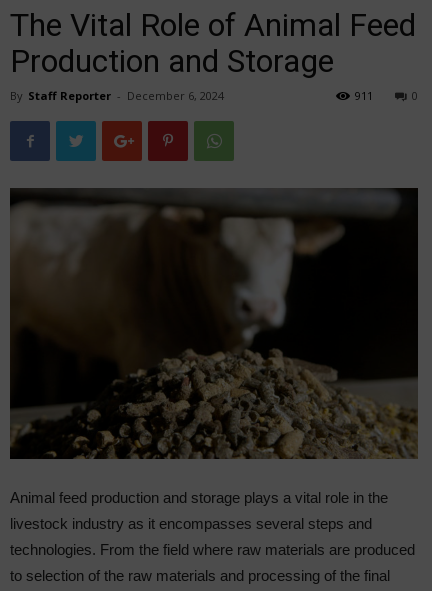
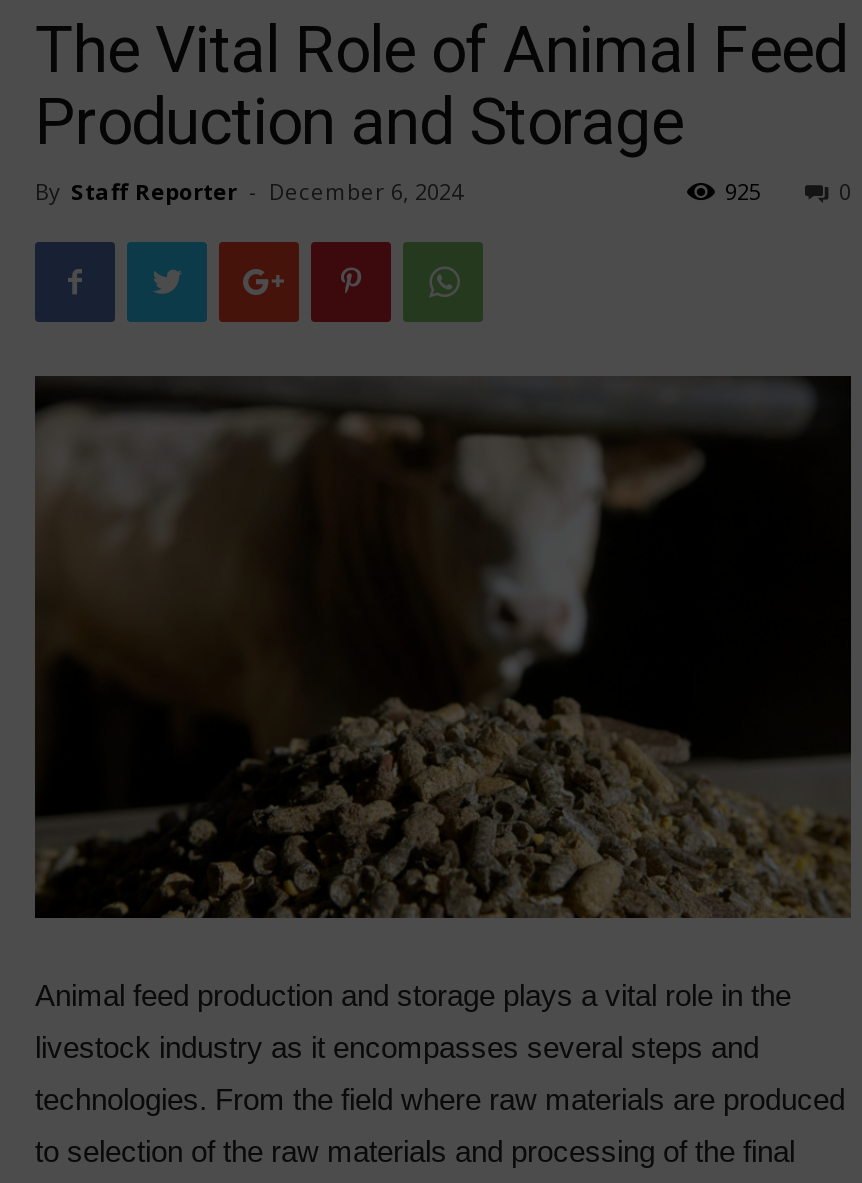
- 911
+ 925
